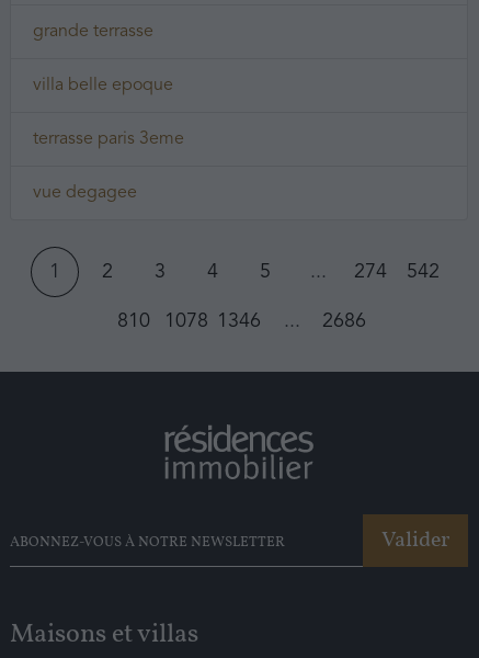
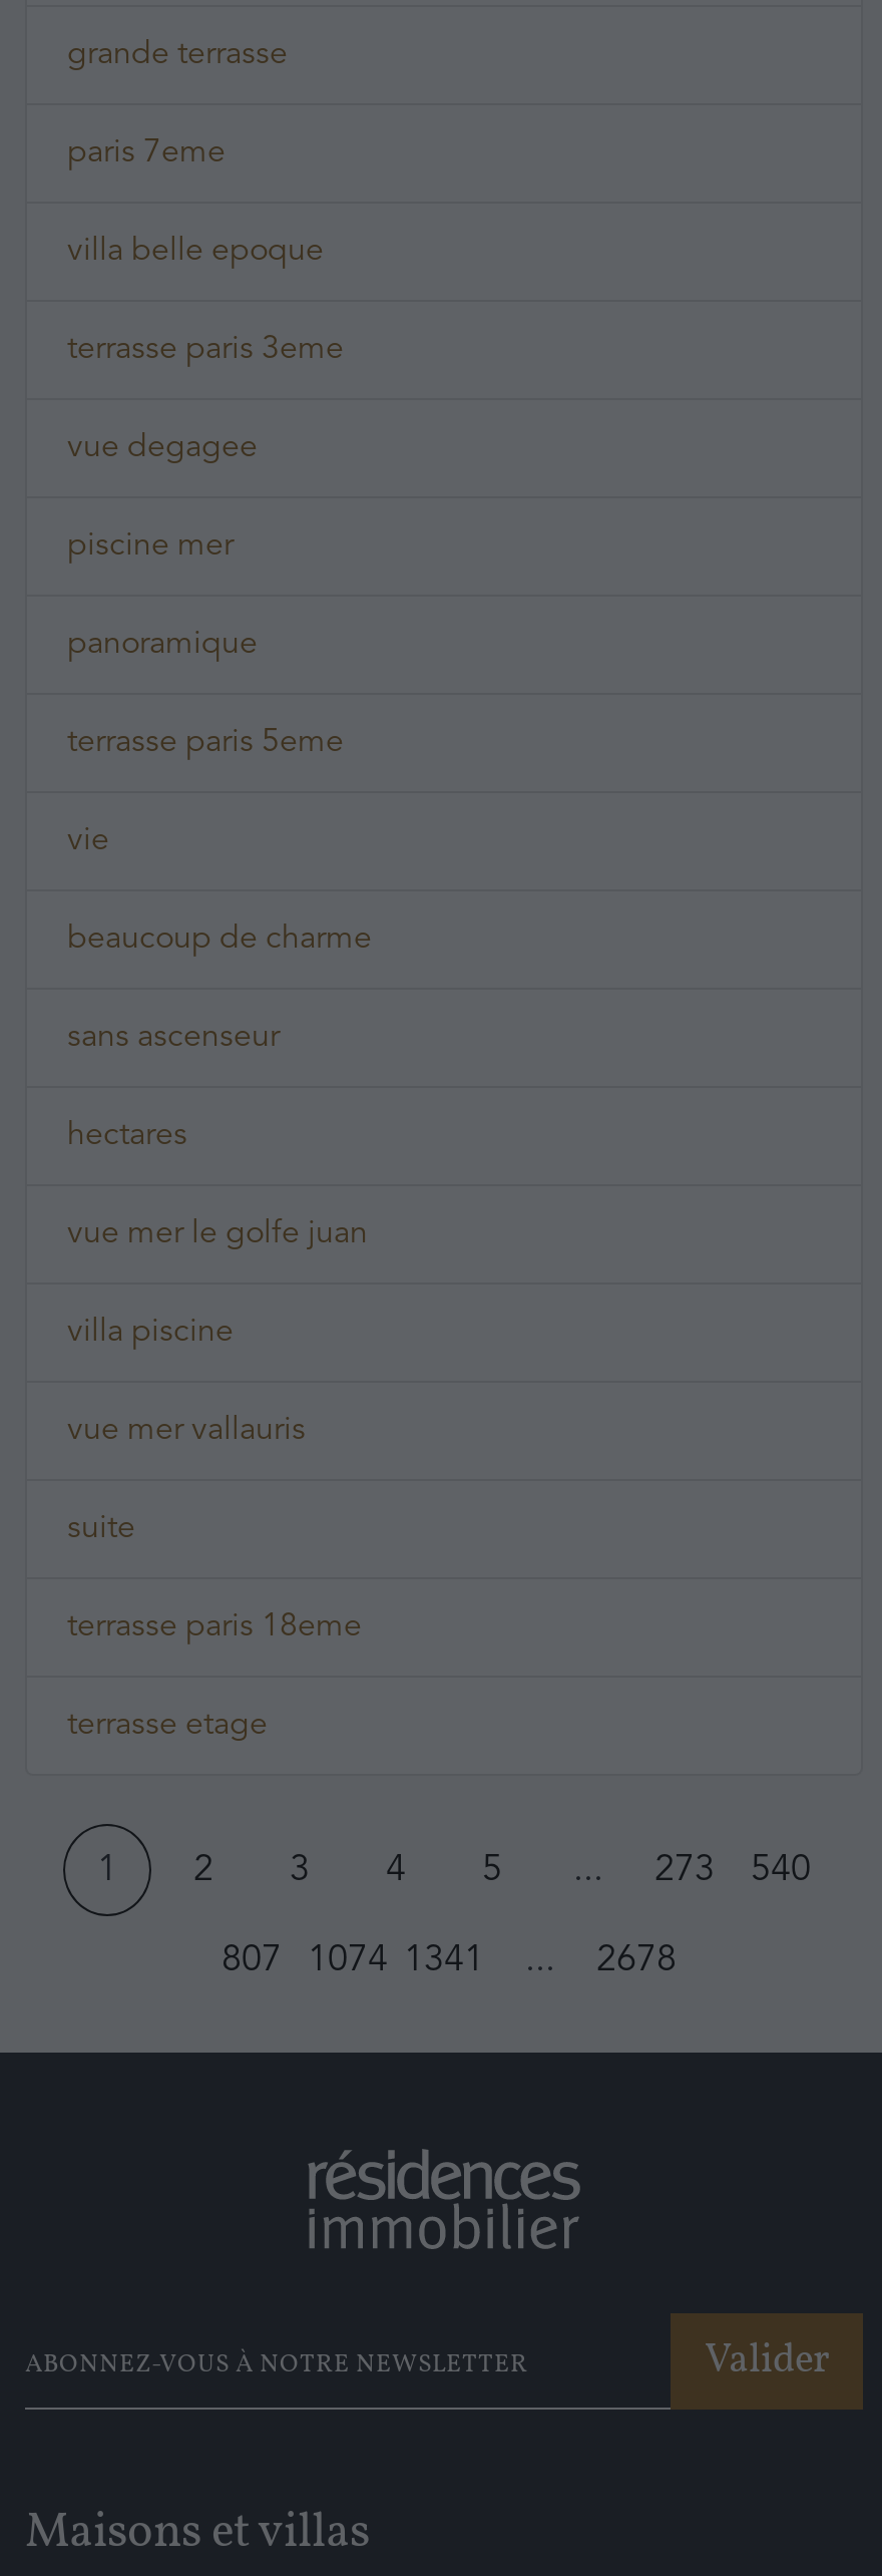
+ paris 7eme

+ piscine mer
+ panoramique
+ terrasse paris 5eme
+ vie
+ beaucoup de charme
+ sans ascenseur
+ hectares
+ vue mer le golfe juan
+ villa piscine
+ vue mer vallauris
+ suite
+ terrasse paris 18eme
+ terrasse etage

- 274
+ 273

- 542
+ 540

- 810
+ 807

- 1078 1346
+ 1074 1341

- 2686
+ 2678
